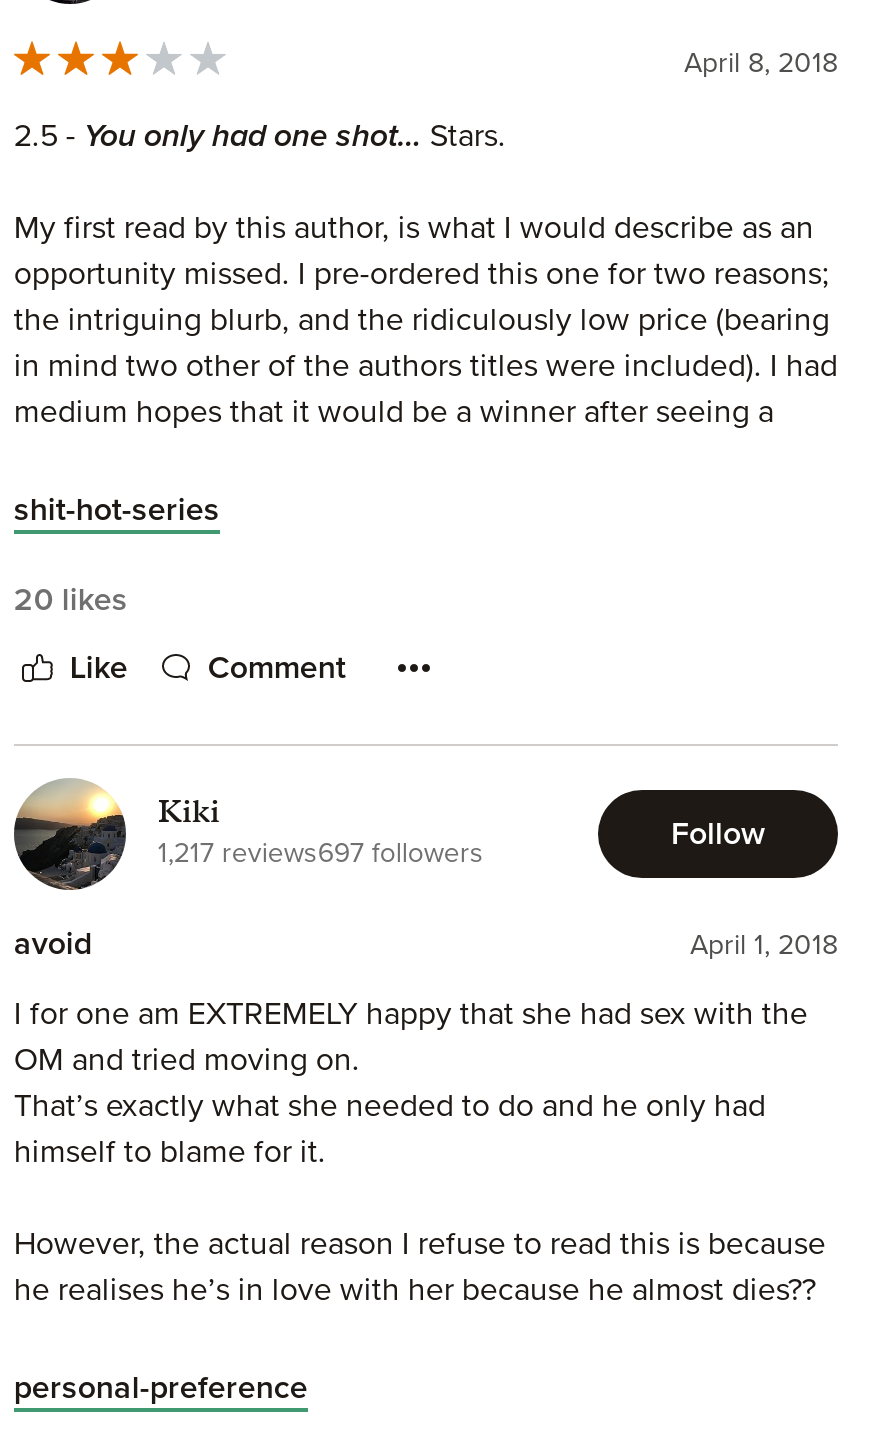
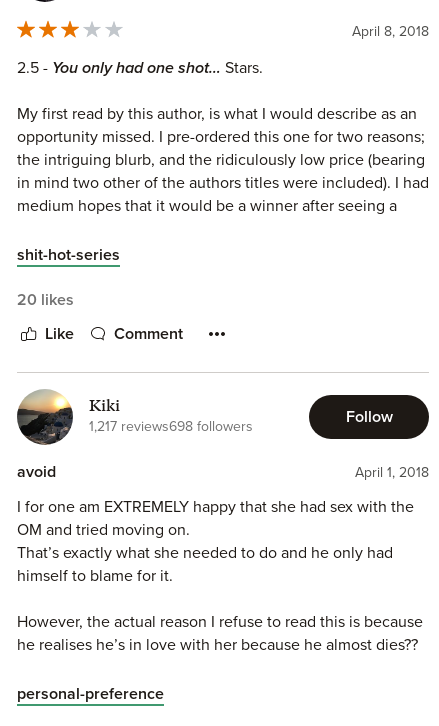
- 1,217 reviews697 followers
+ 1,217 reviews698 followers
